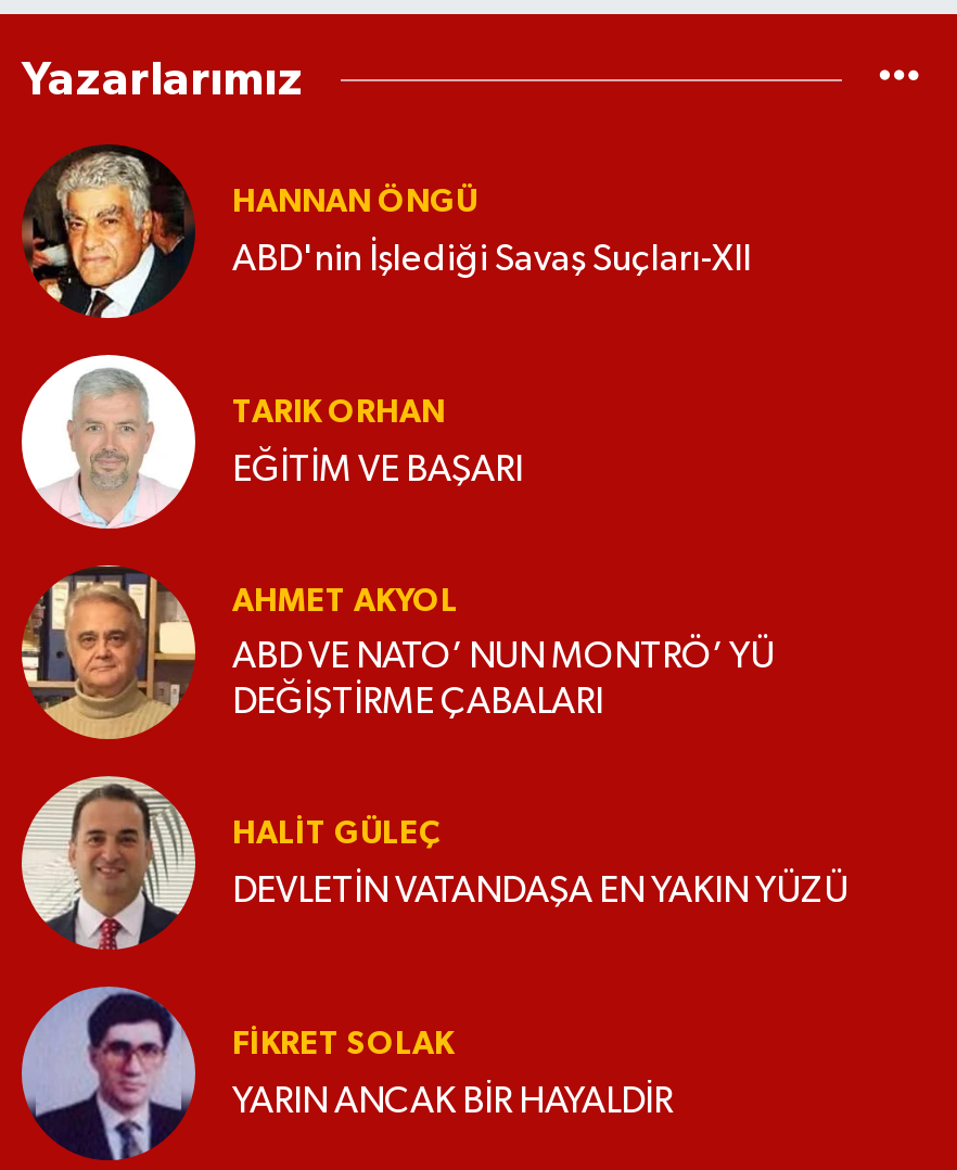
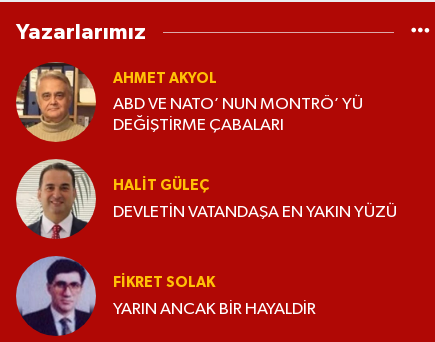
- [image]
- HANNAN ÖNGÜ
- ABD'nin İşlediği Savaş Suçları-XII

- [image]
- TARIK ORHAN
- EĞİTİM VE BAŞARI
